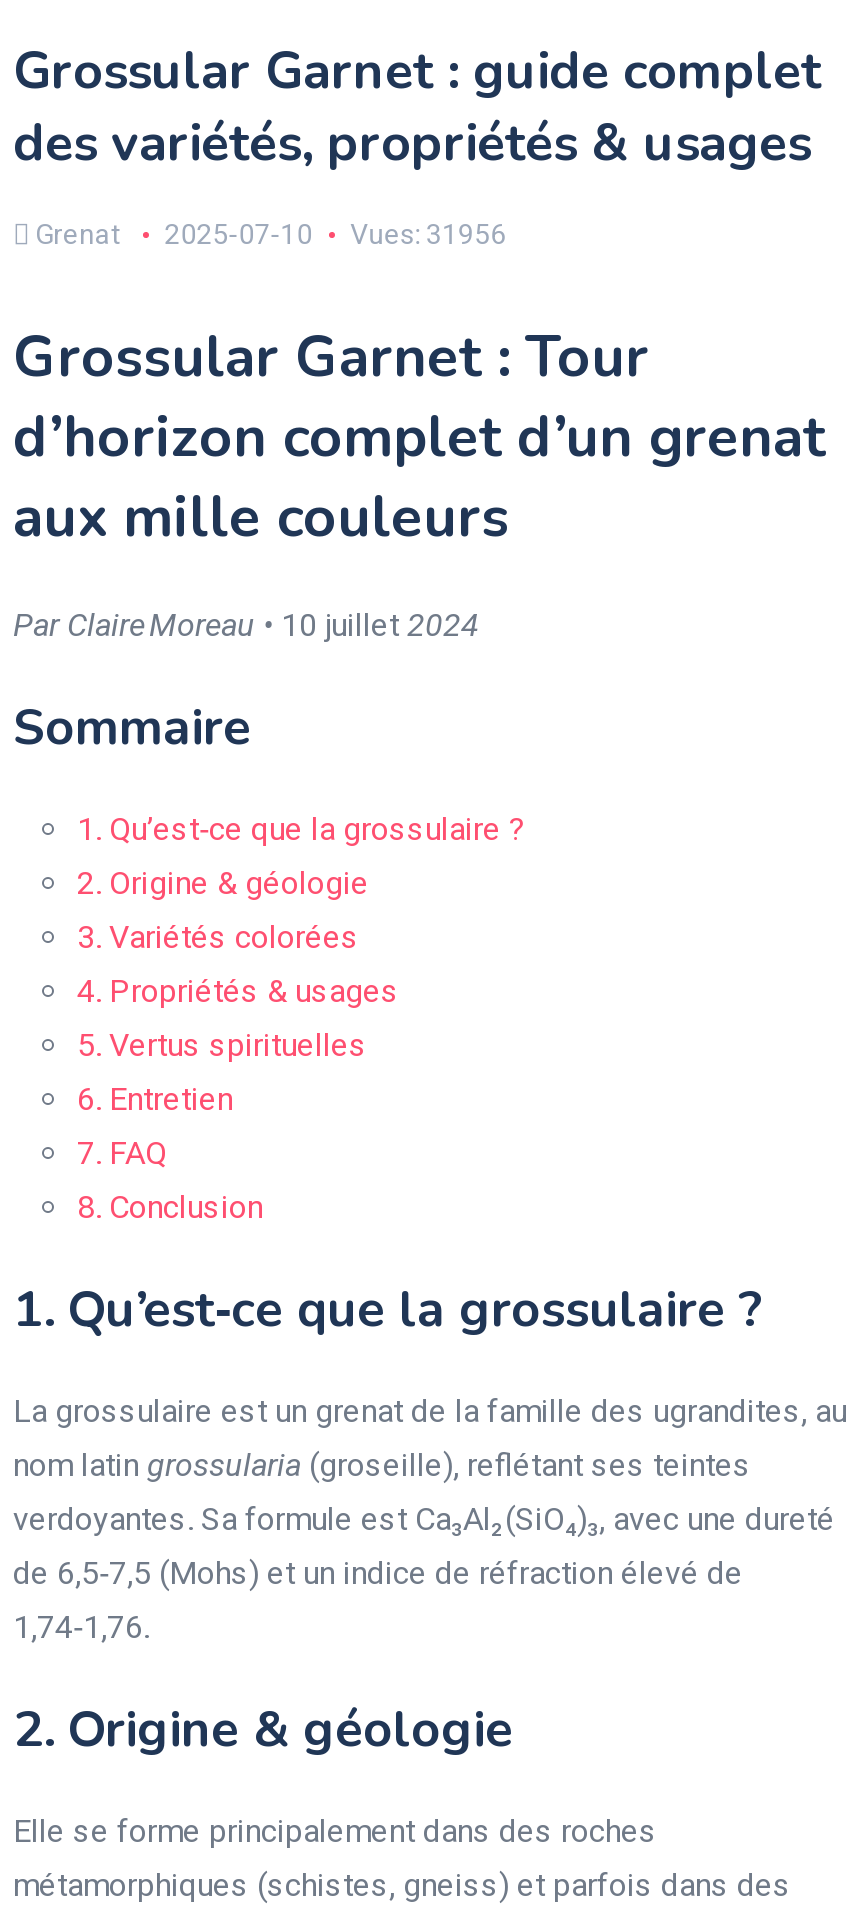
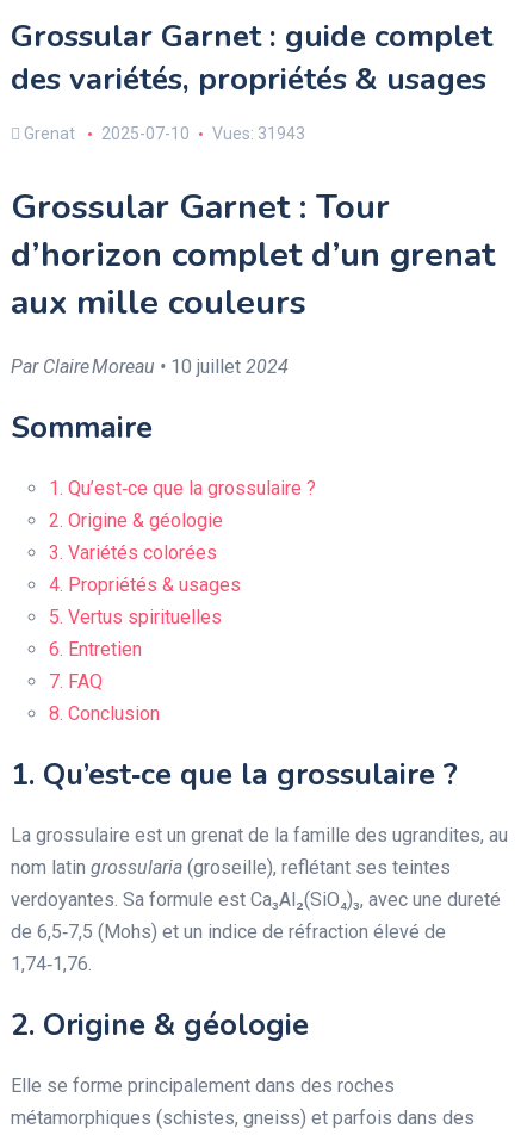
- Grenat 2025-07-10 Vues: 31956
+ Grenat 2025-07-10 Vues: 31943
